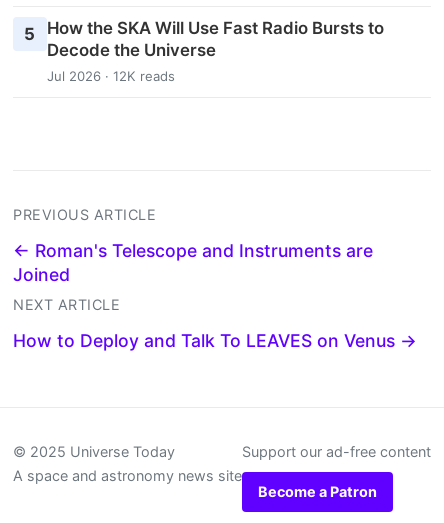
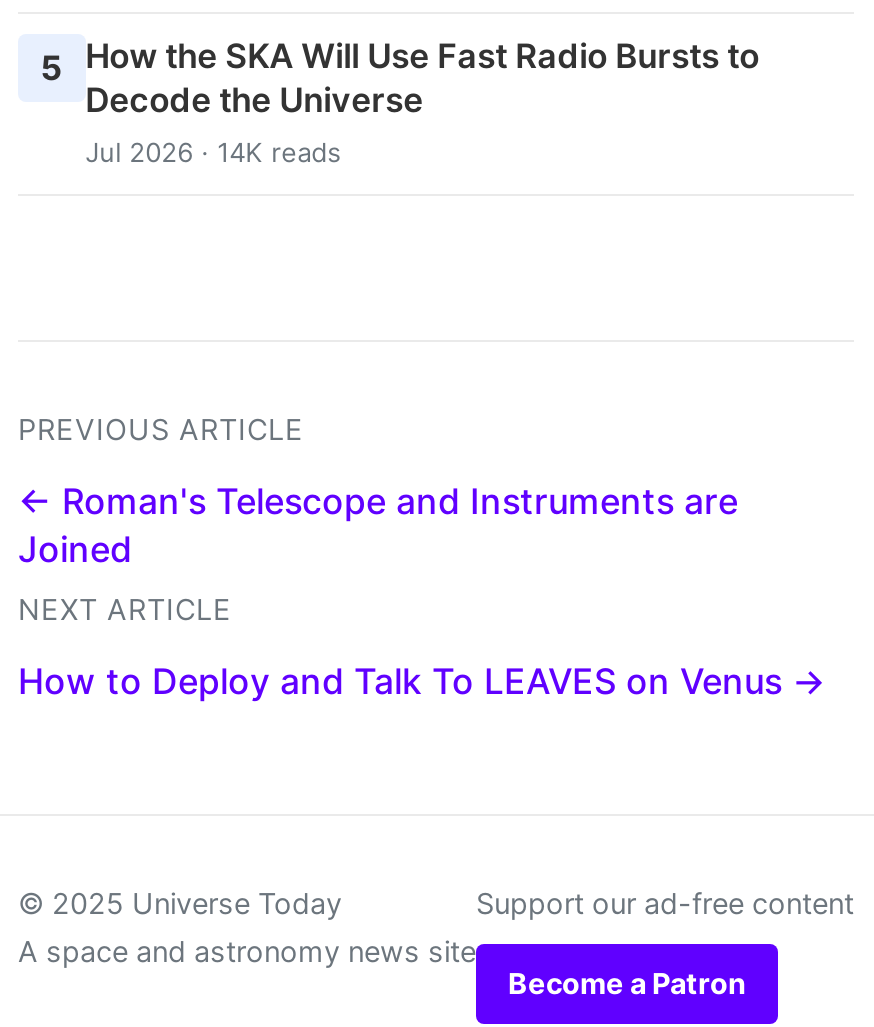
- Jul 2026 · 12K reads
+ Jul 2026 · 14K reads
